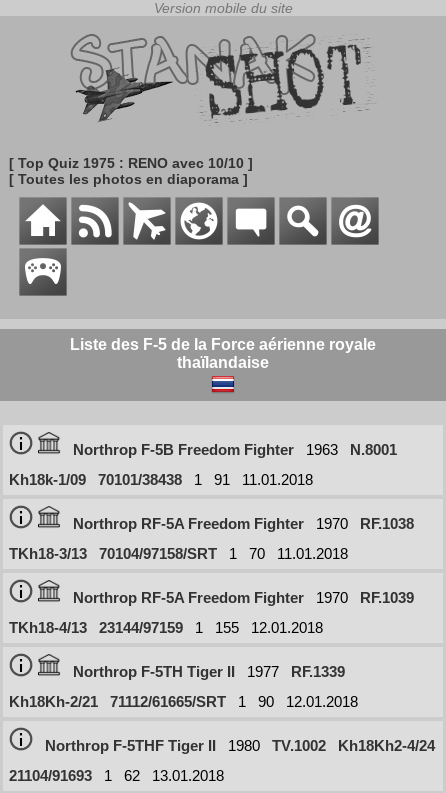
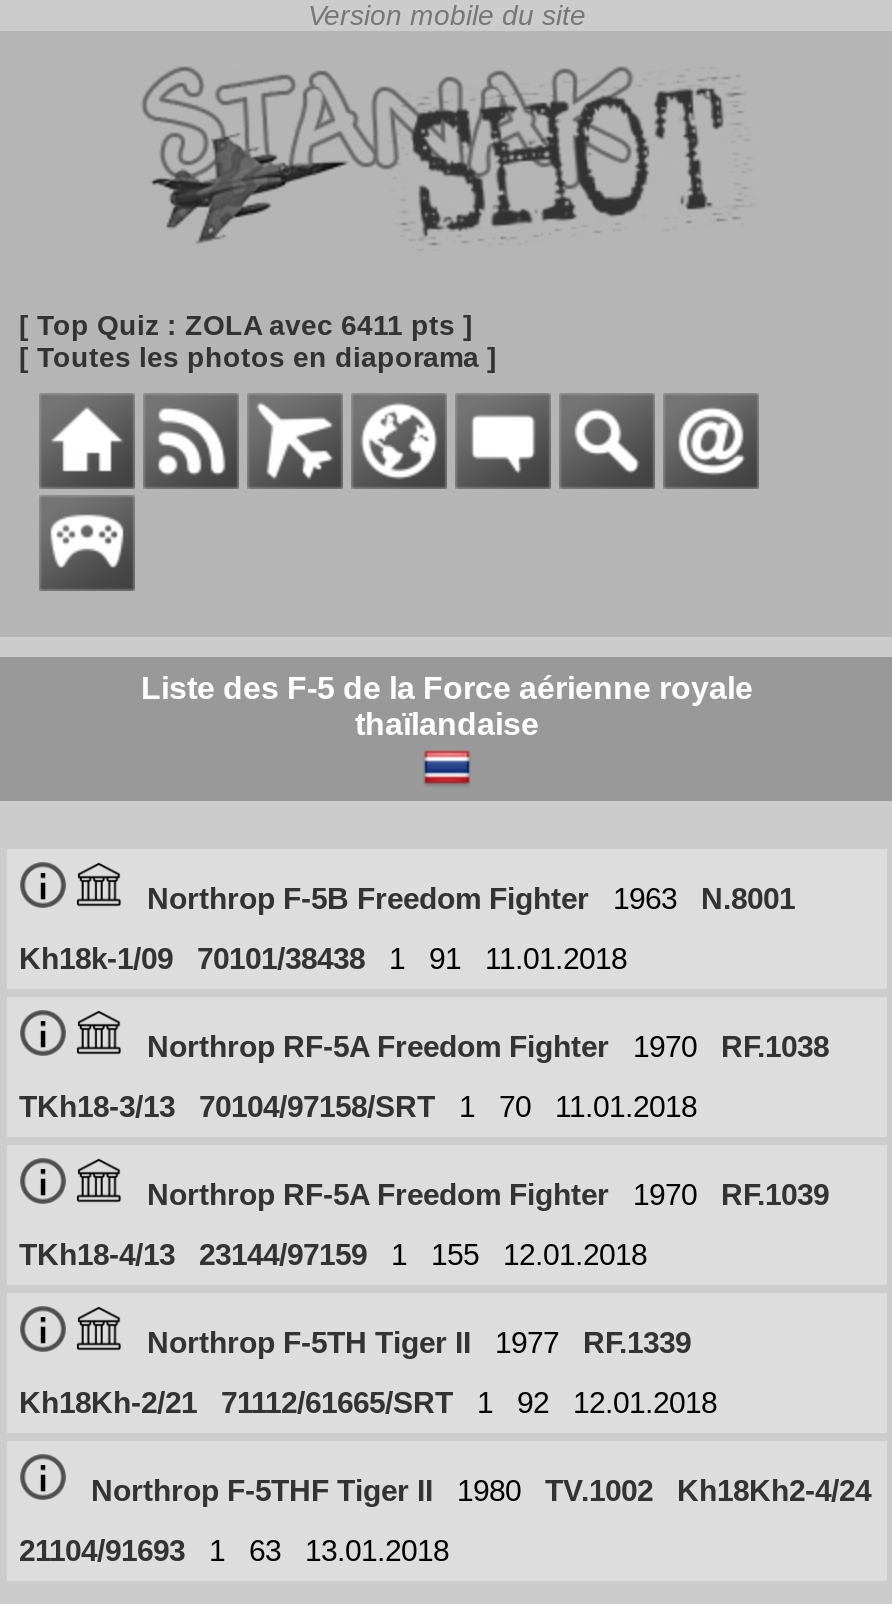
- [ Top Quiz 1975 : RENO avec 10/10 ]
+ [ Top Quiz : ZOLA avec 6411 pts ]

- Kh18Kh-2/21 71112/61665/SRT 1 90 12.01.2018
+ Kh18Kh-2/21 71112/61665/SRT 1 92 12.01.2018

- 21104/91693 1 62 13.01.2018
+ 21104/91693 1 63 13.01.2018
